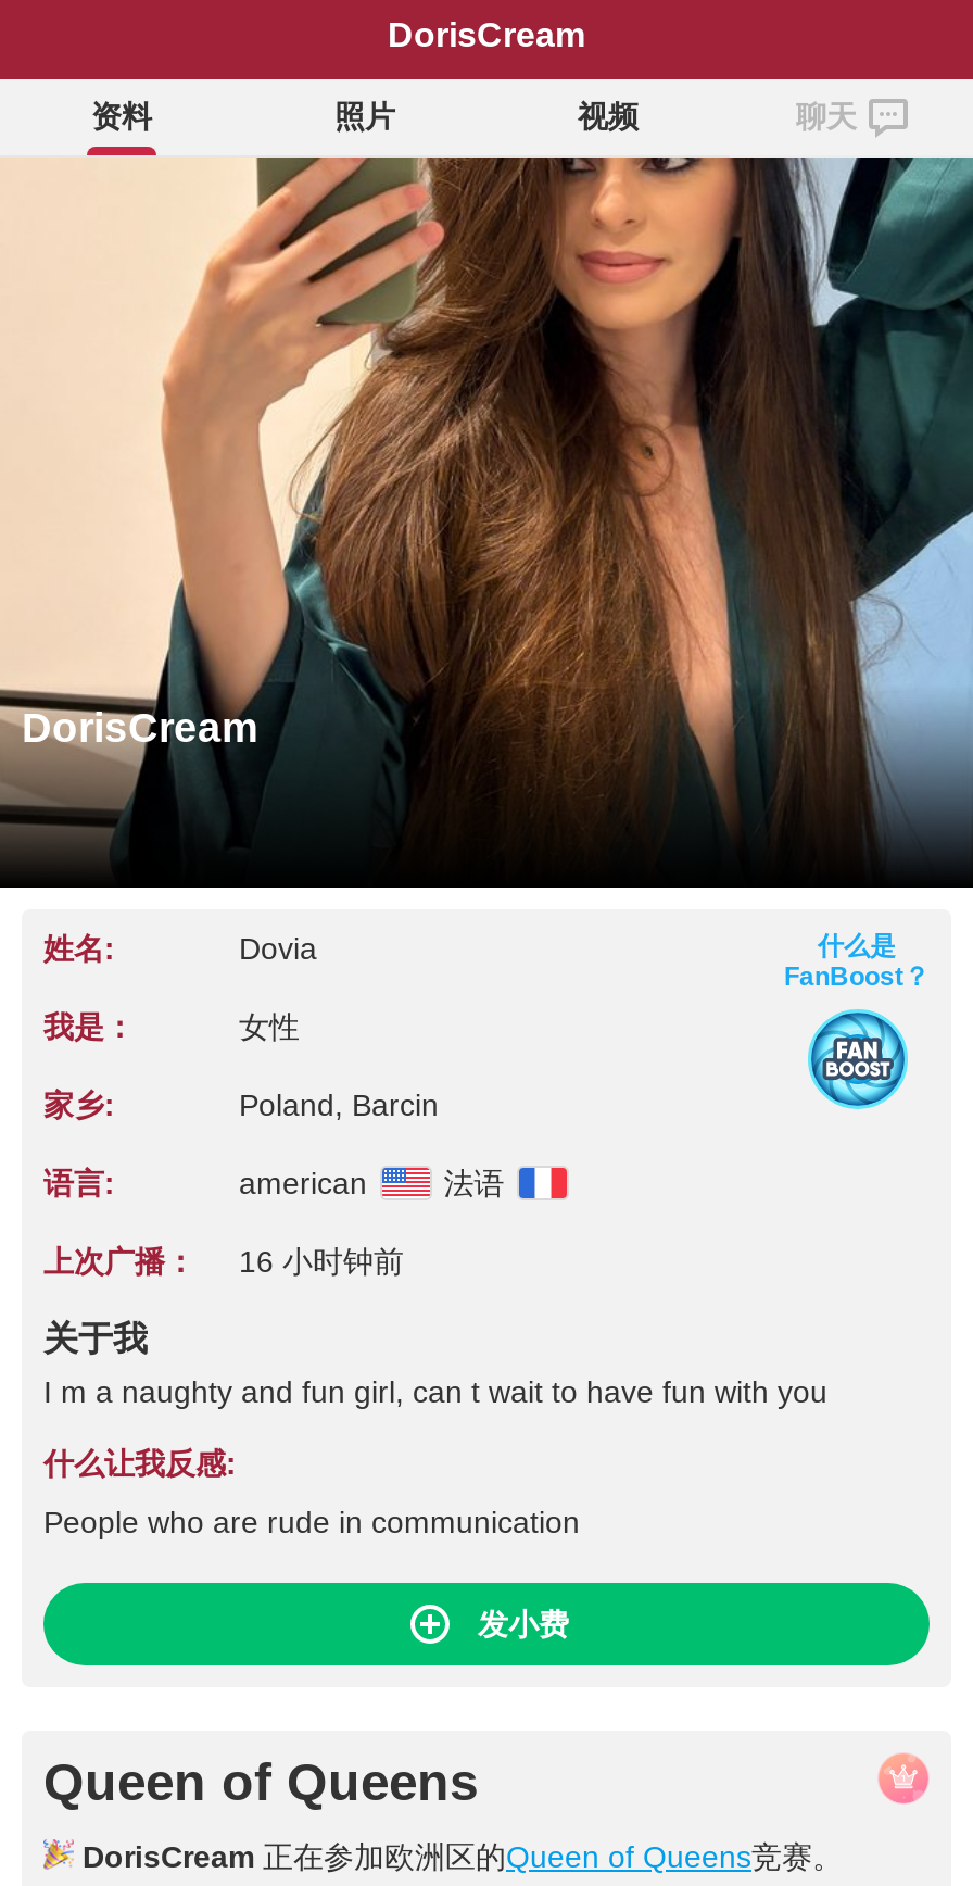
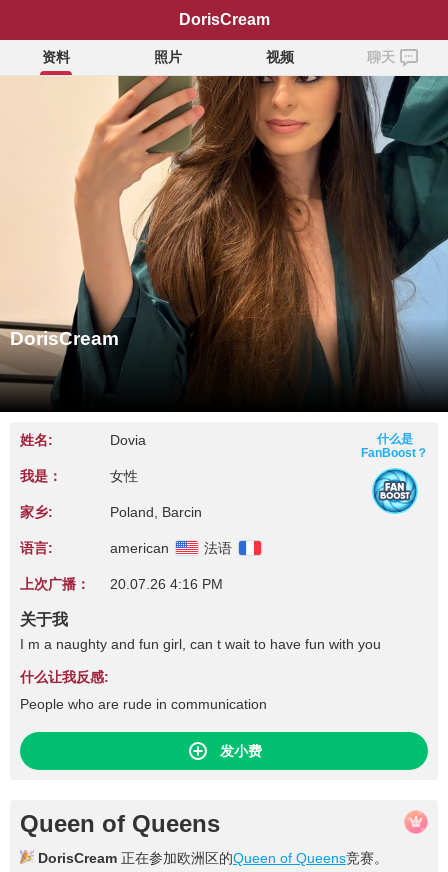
- 上次广播： 16 小时钟前
+ 上次广播： 20.07.26 4:16 PM
